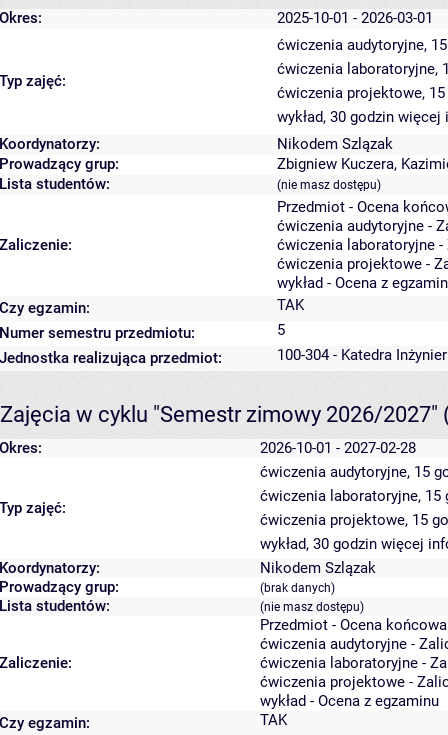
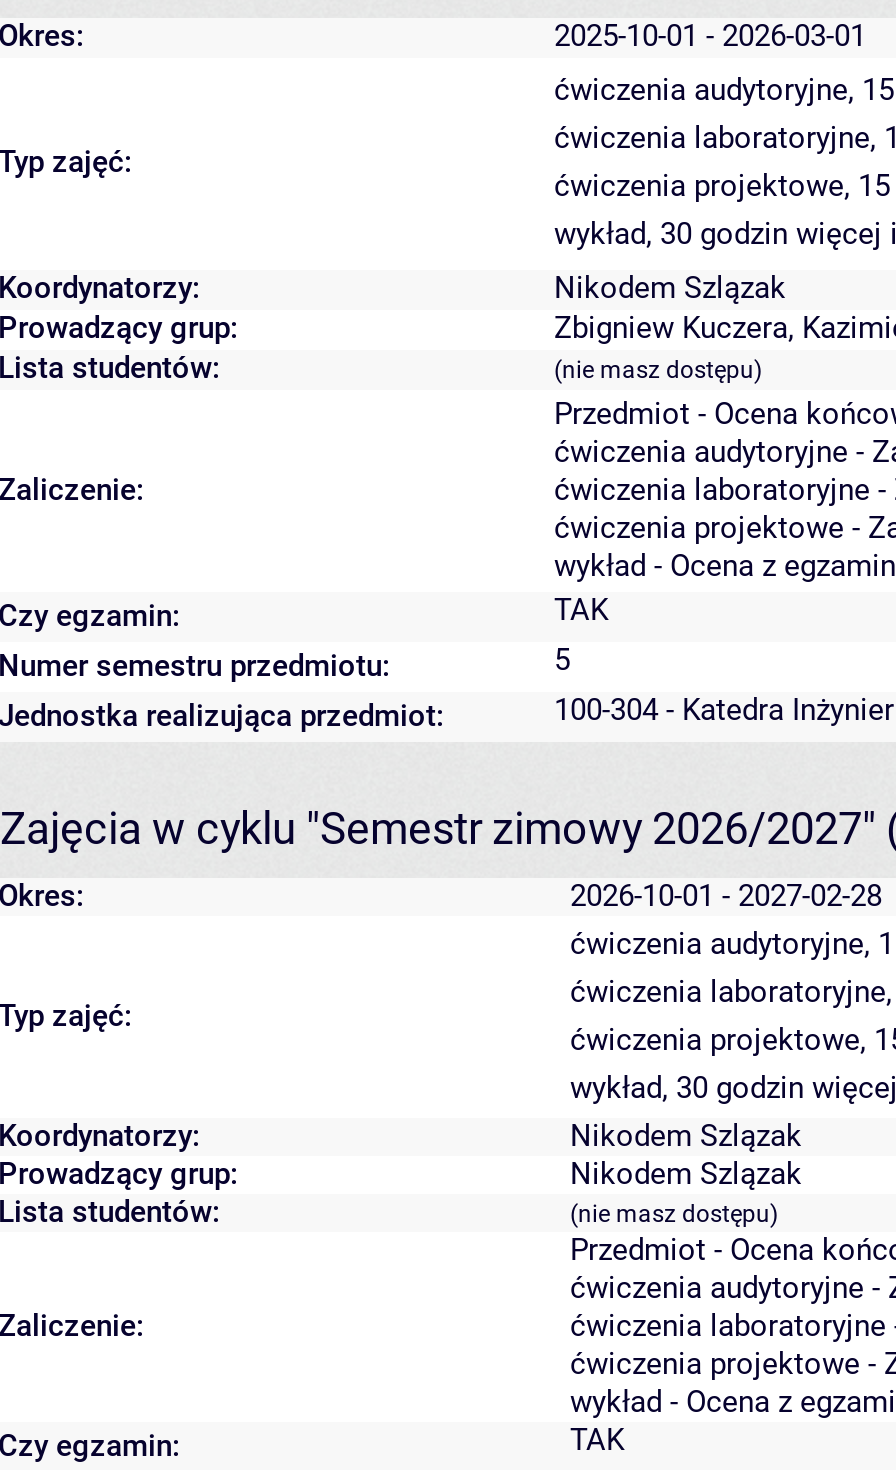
- (brak danych)
+ Nikodem Szlązak
